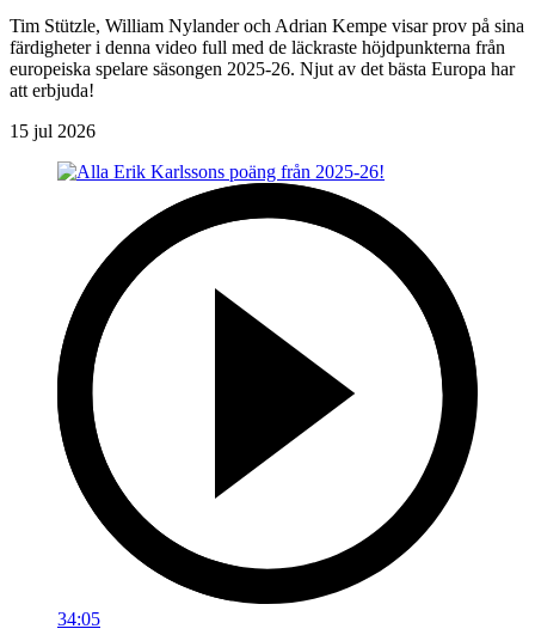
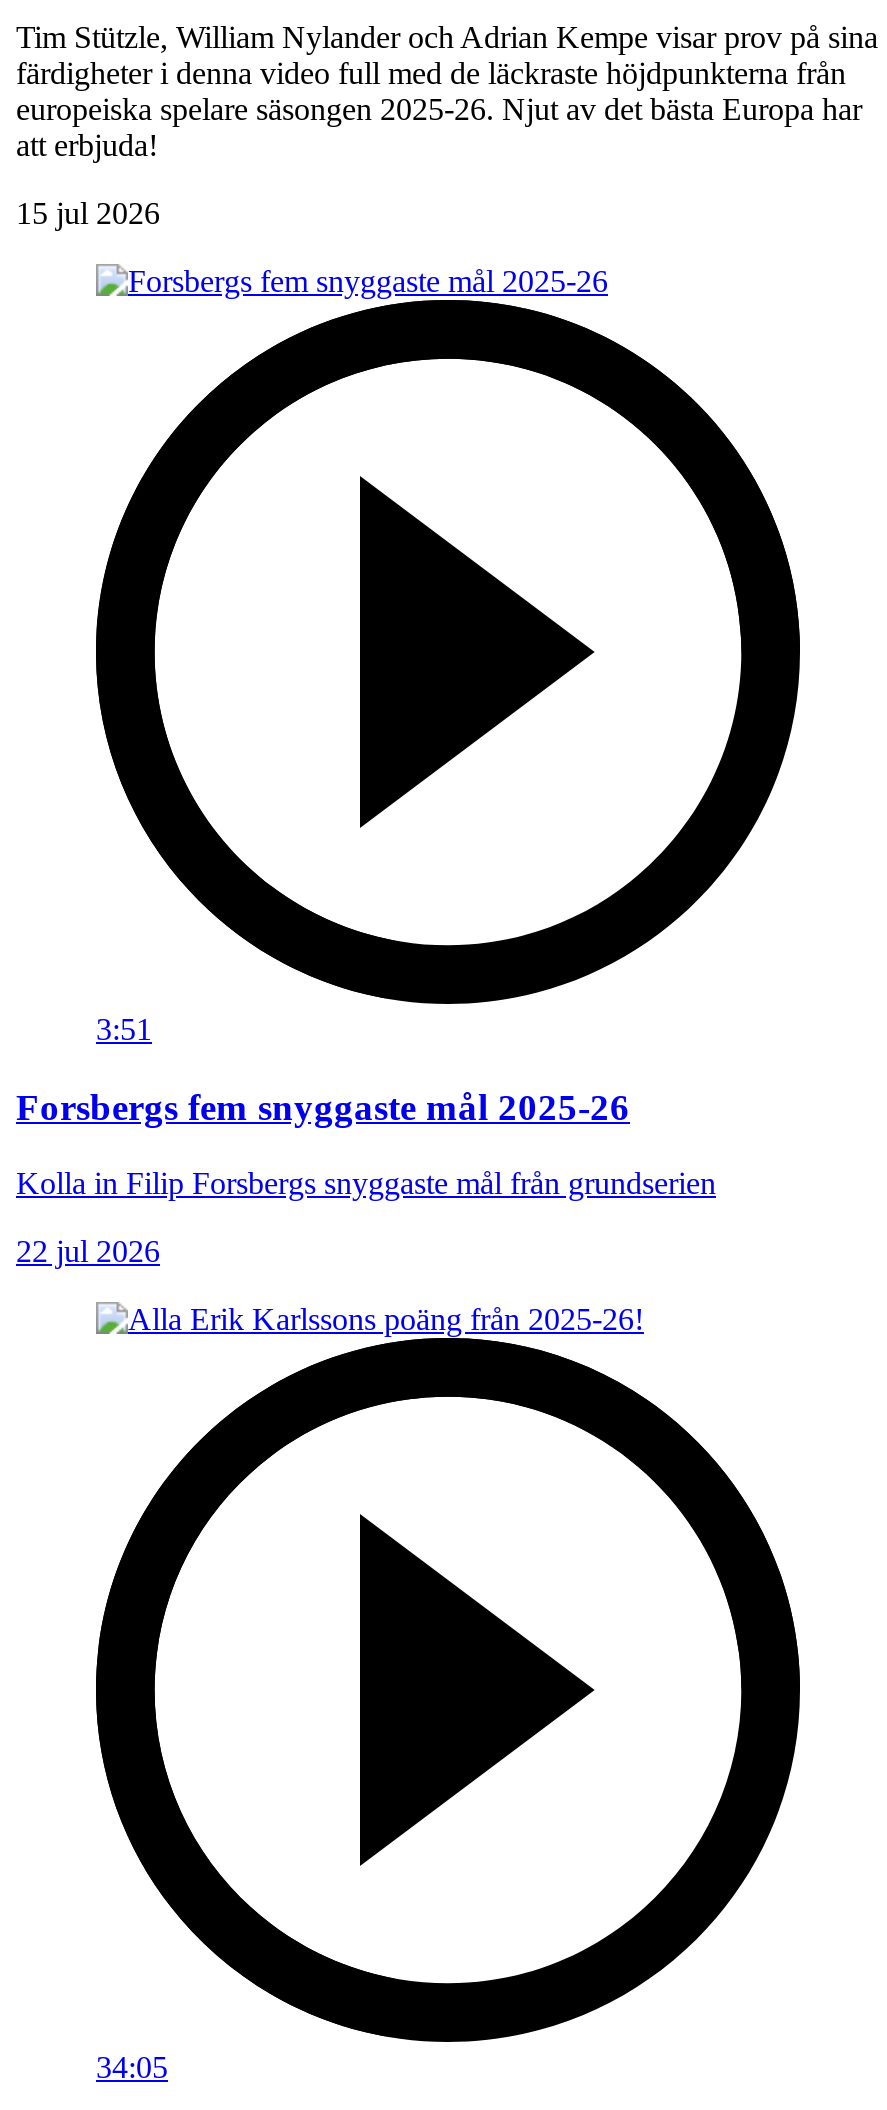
+ 3:51
+ Forsbergs fem snyggaste mål 2025-26
+ Kolla in Filip Forsbergs snyggaste mål från grundserien
+ 22 jul 2026
